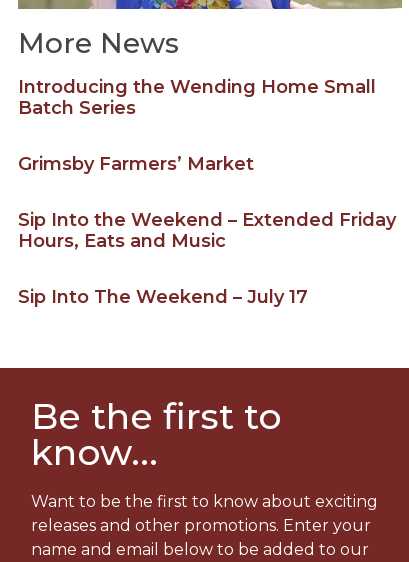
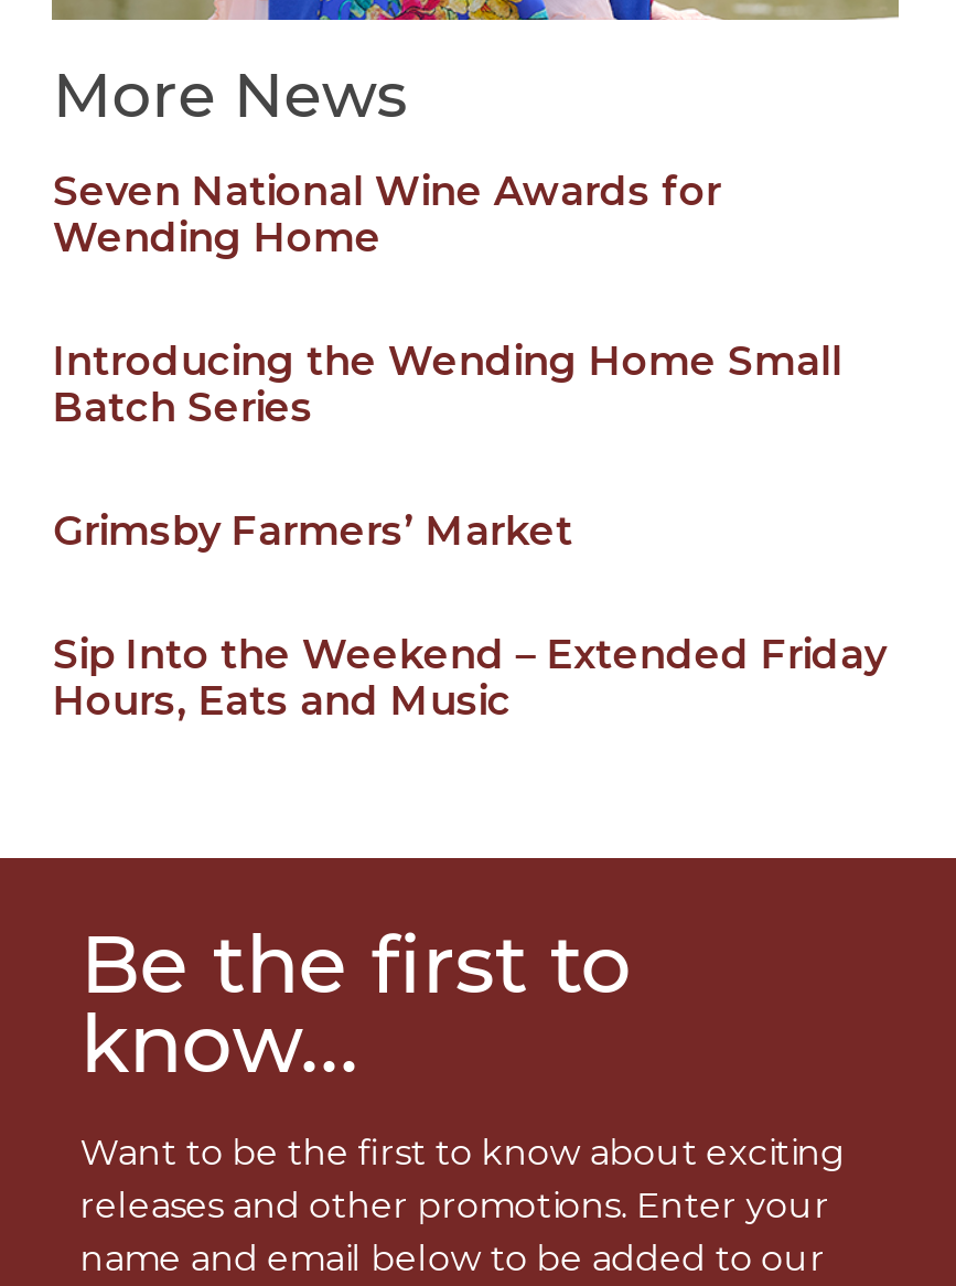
+ Seven National Wine Awards for
+ Wending Home

moved down: Introducing the Wending Home Small | Batch Series | Grimsby Farmers’ Market | Sip Into the Weekend – Extended Friday | Hours, Eats and Music

- Sip Into The Weekend – July 17
